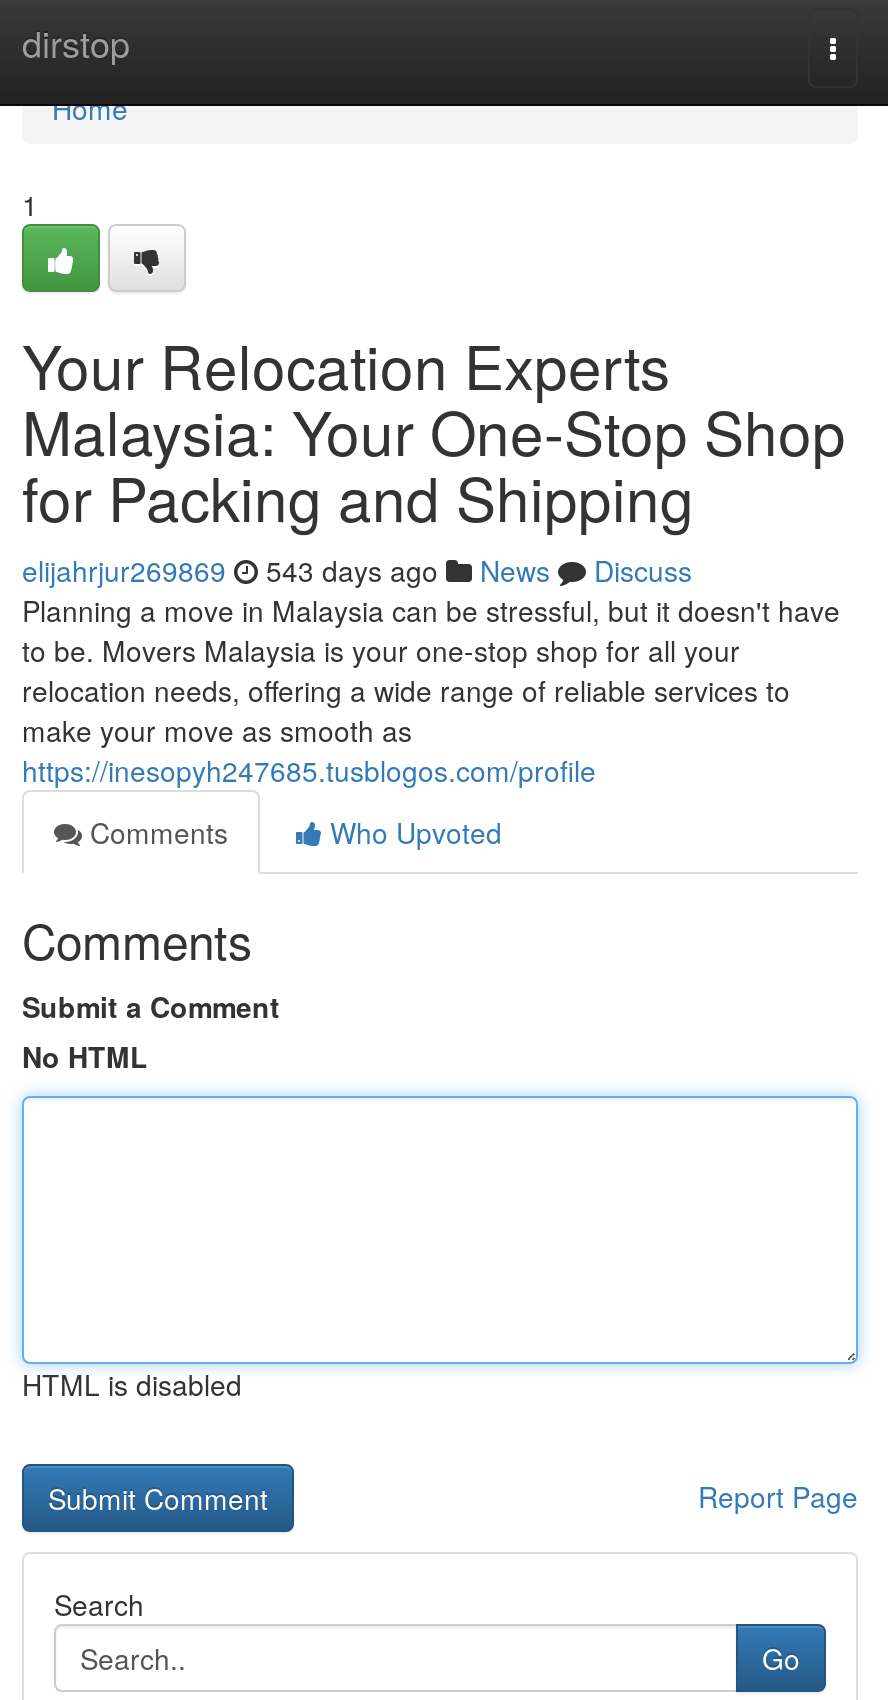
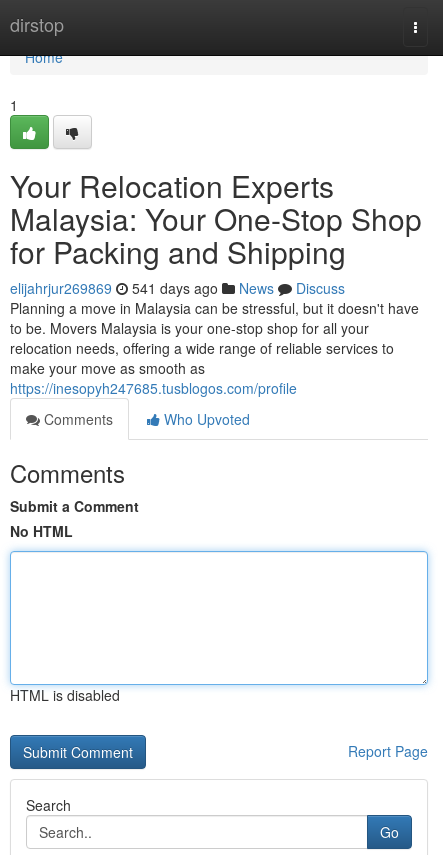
- elijahrjur269869 543 days ago News Discuss
+ elijahrjur269869 541 days ago News Discuss
